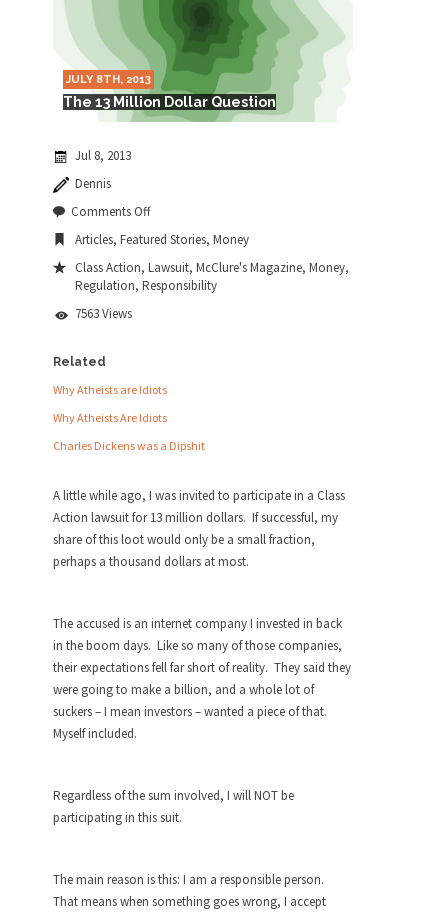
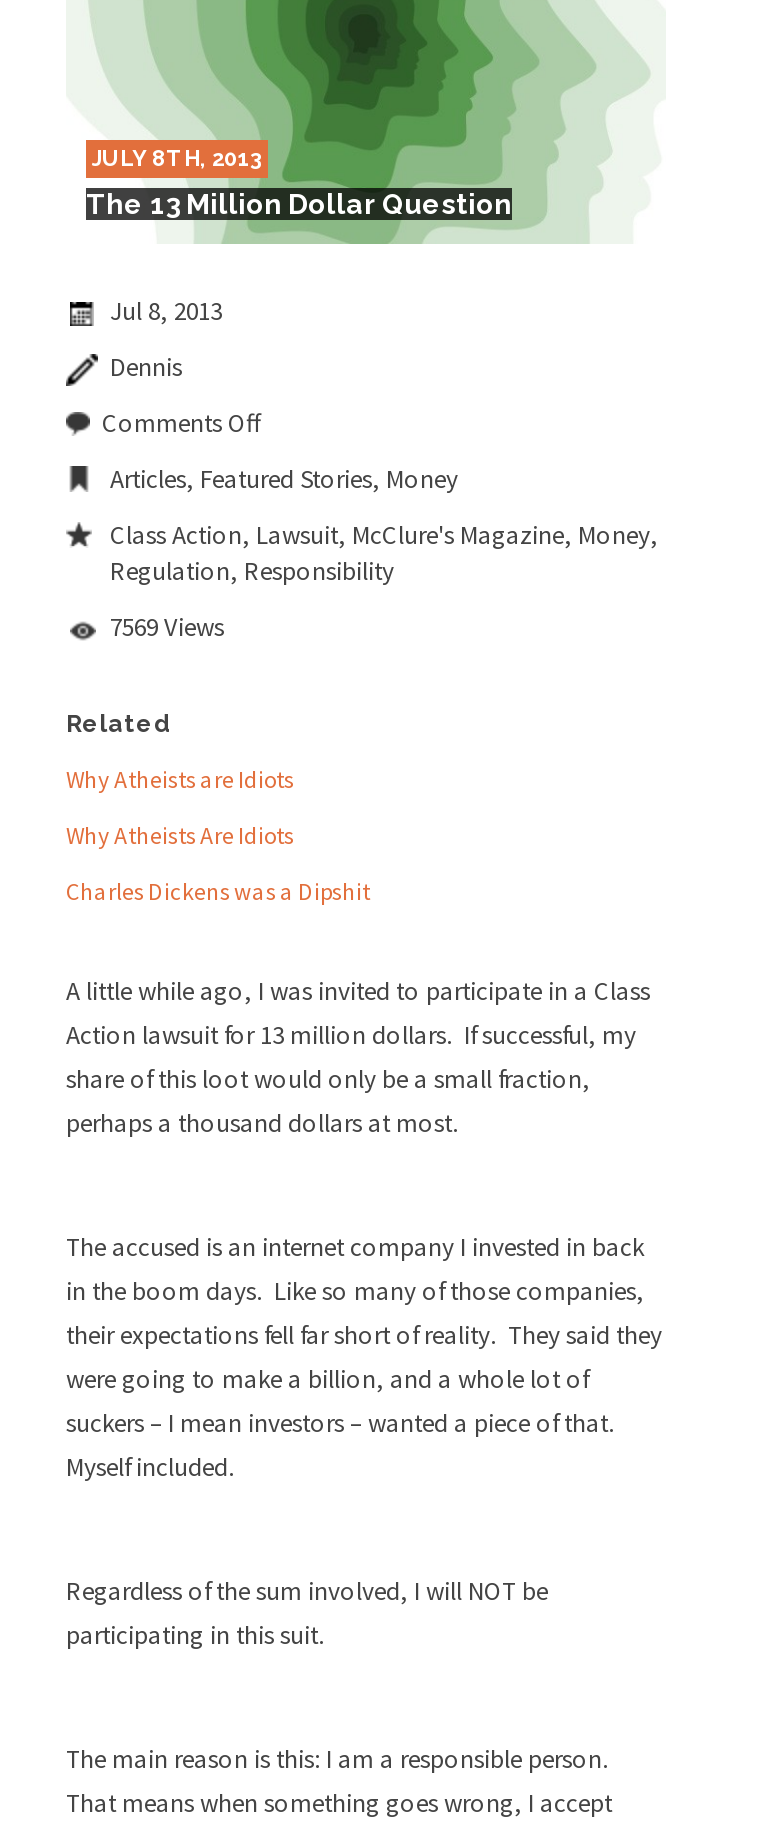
- 7563 Views
+ 7569 Views
